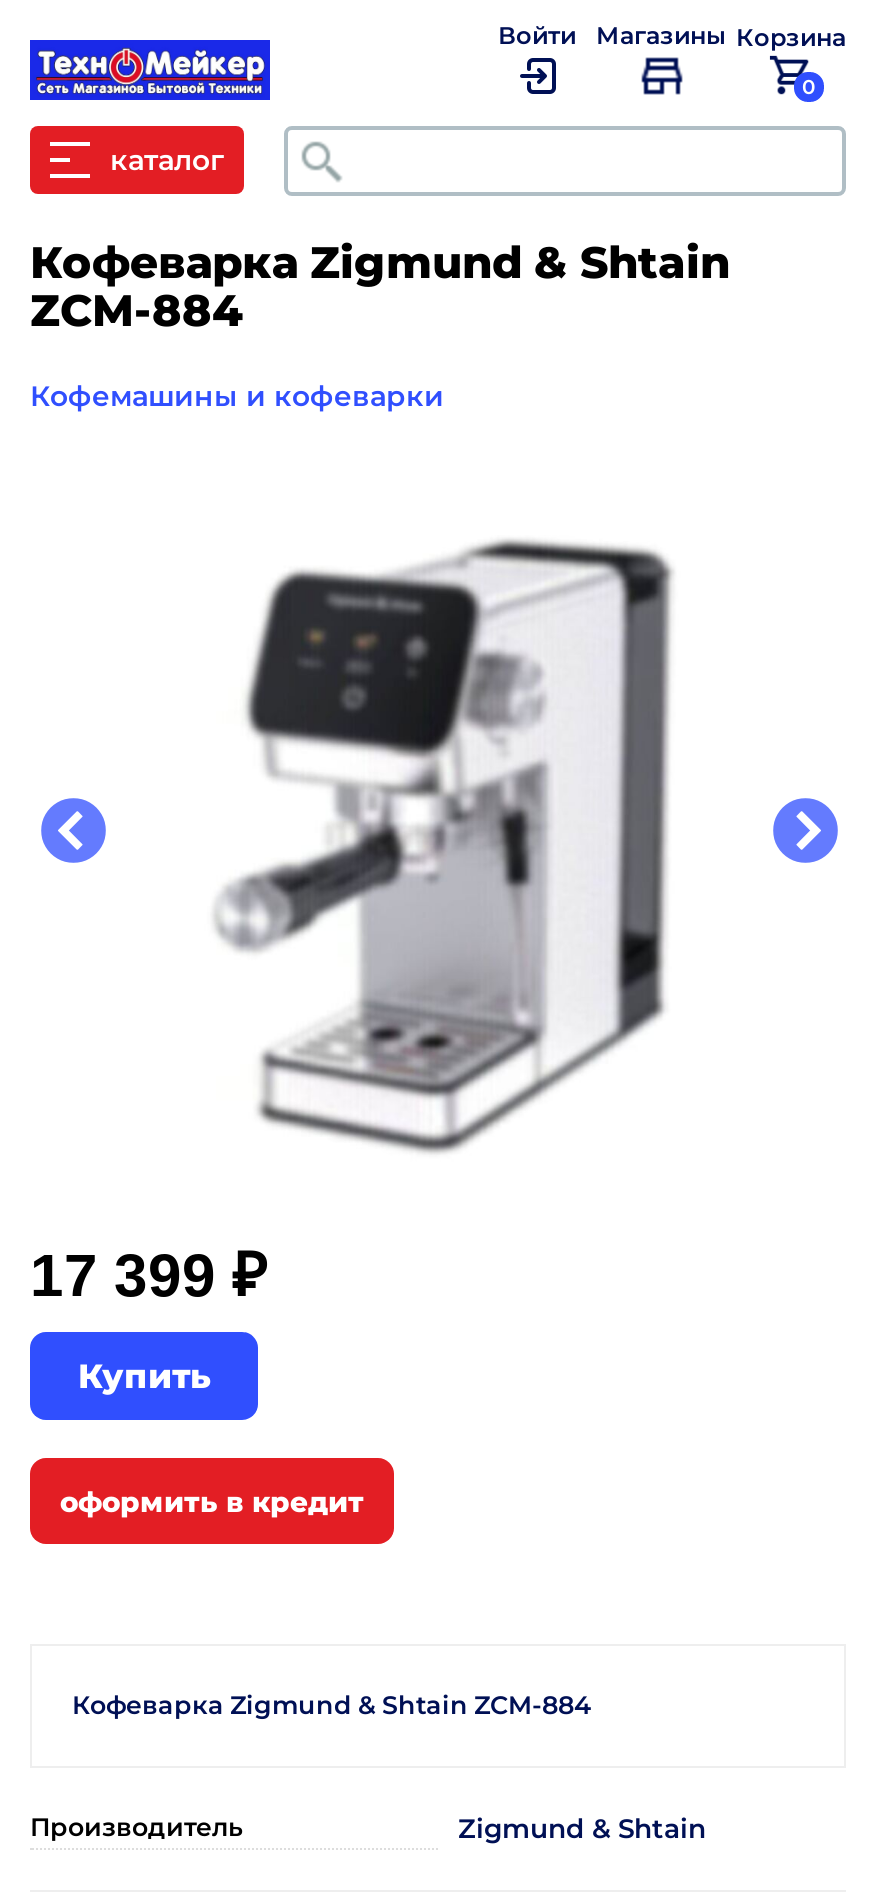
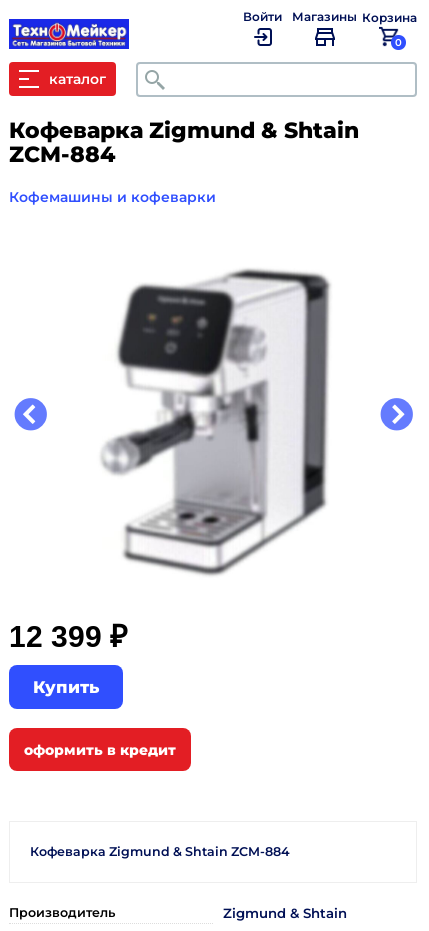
- 17 399 ₽
+ 12 399 ₽
